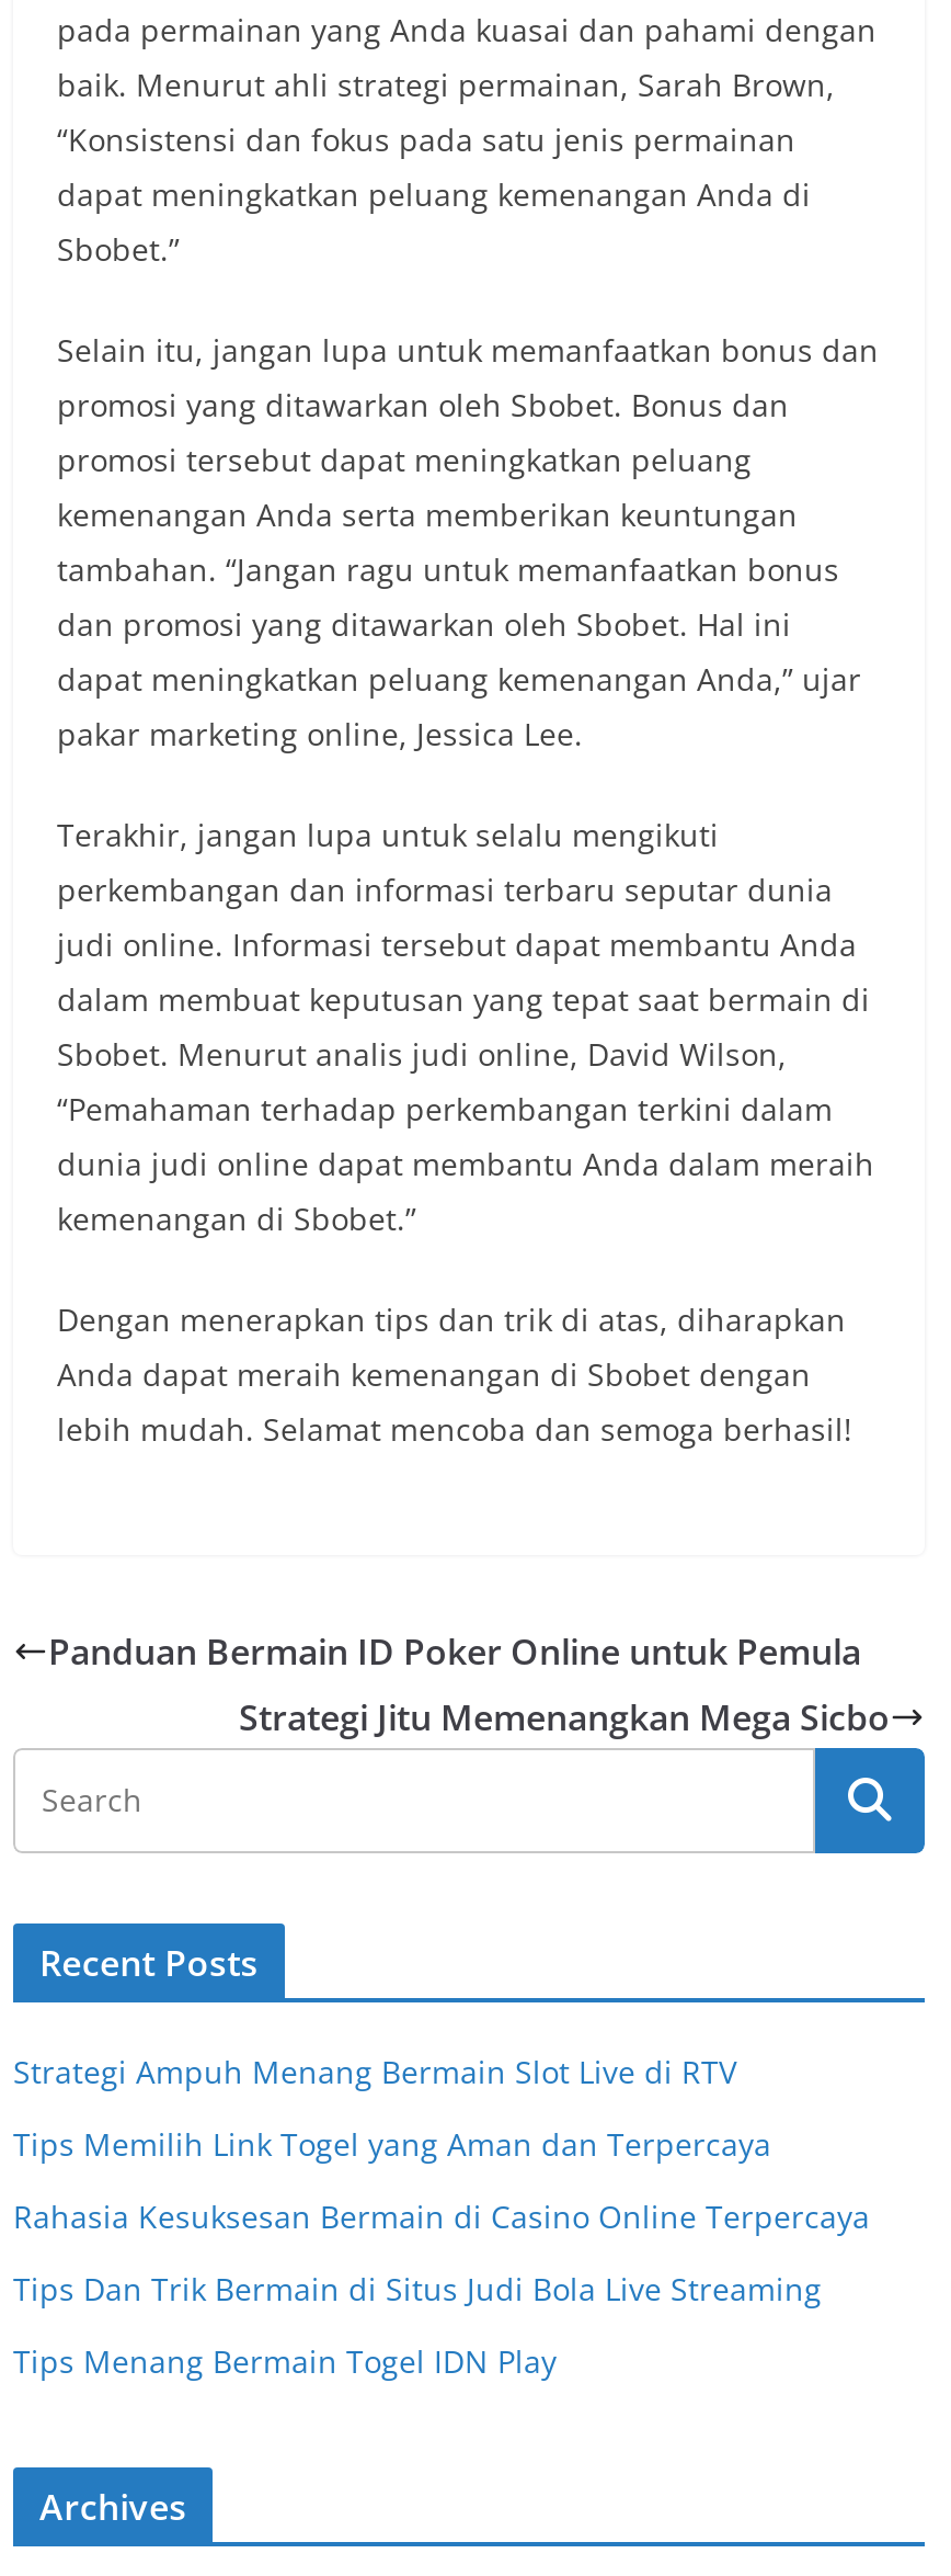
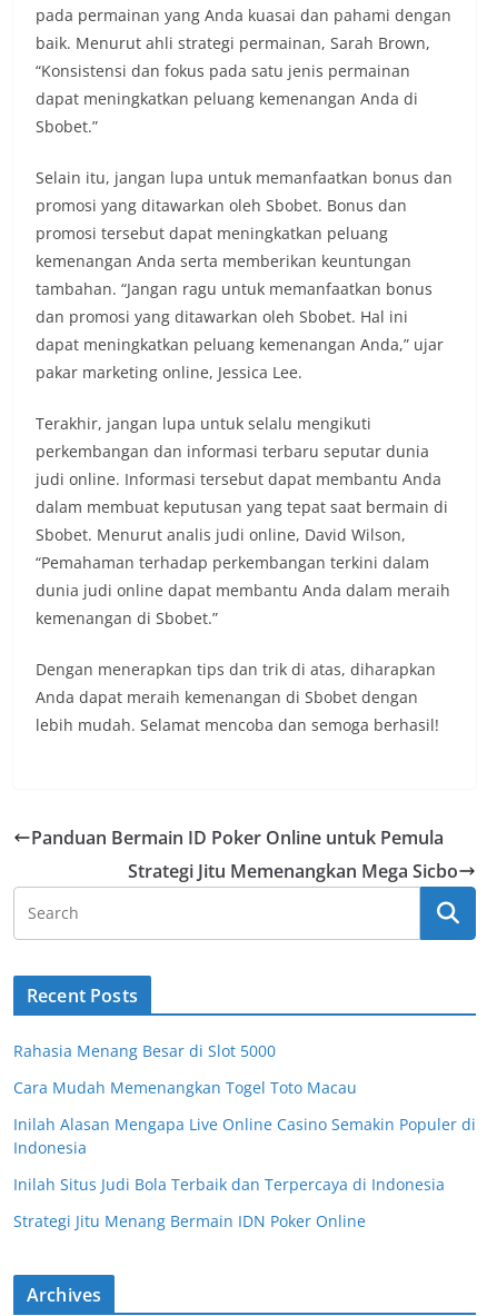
- Strategi Ampuh Menang Bermain Slot Live di RTV
+ Rahasia Menang Besar di Slot 5000

- Tips Memilih Link Togel yang Aman dan Terpercaya
+ Cara Mudah Memenangkan Togel Toto Macau

- Rahasia Kesuksesan Bermain di Casino Online Terpercaya
+ Inilah Alasan Mengapa Live Online Casino Semakin Populer di
+ Indonesia

- Tips Dan Trik Bermain di Situs Judi Bola Live Streaming
+ Inilah Situs Judi Bola Terbaik dan Terpercaya di Indonesia

- Tips Menang Bermain Togel IDN Play
+ Strategi Jitu Menang Bermain IDN Poker Online
